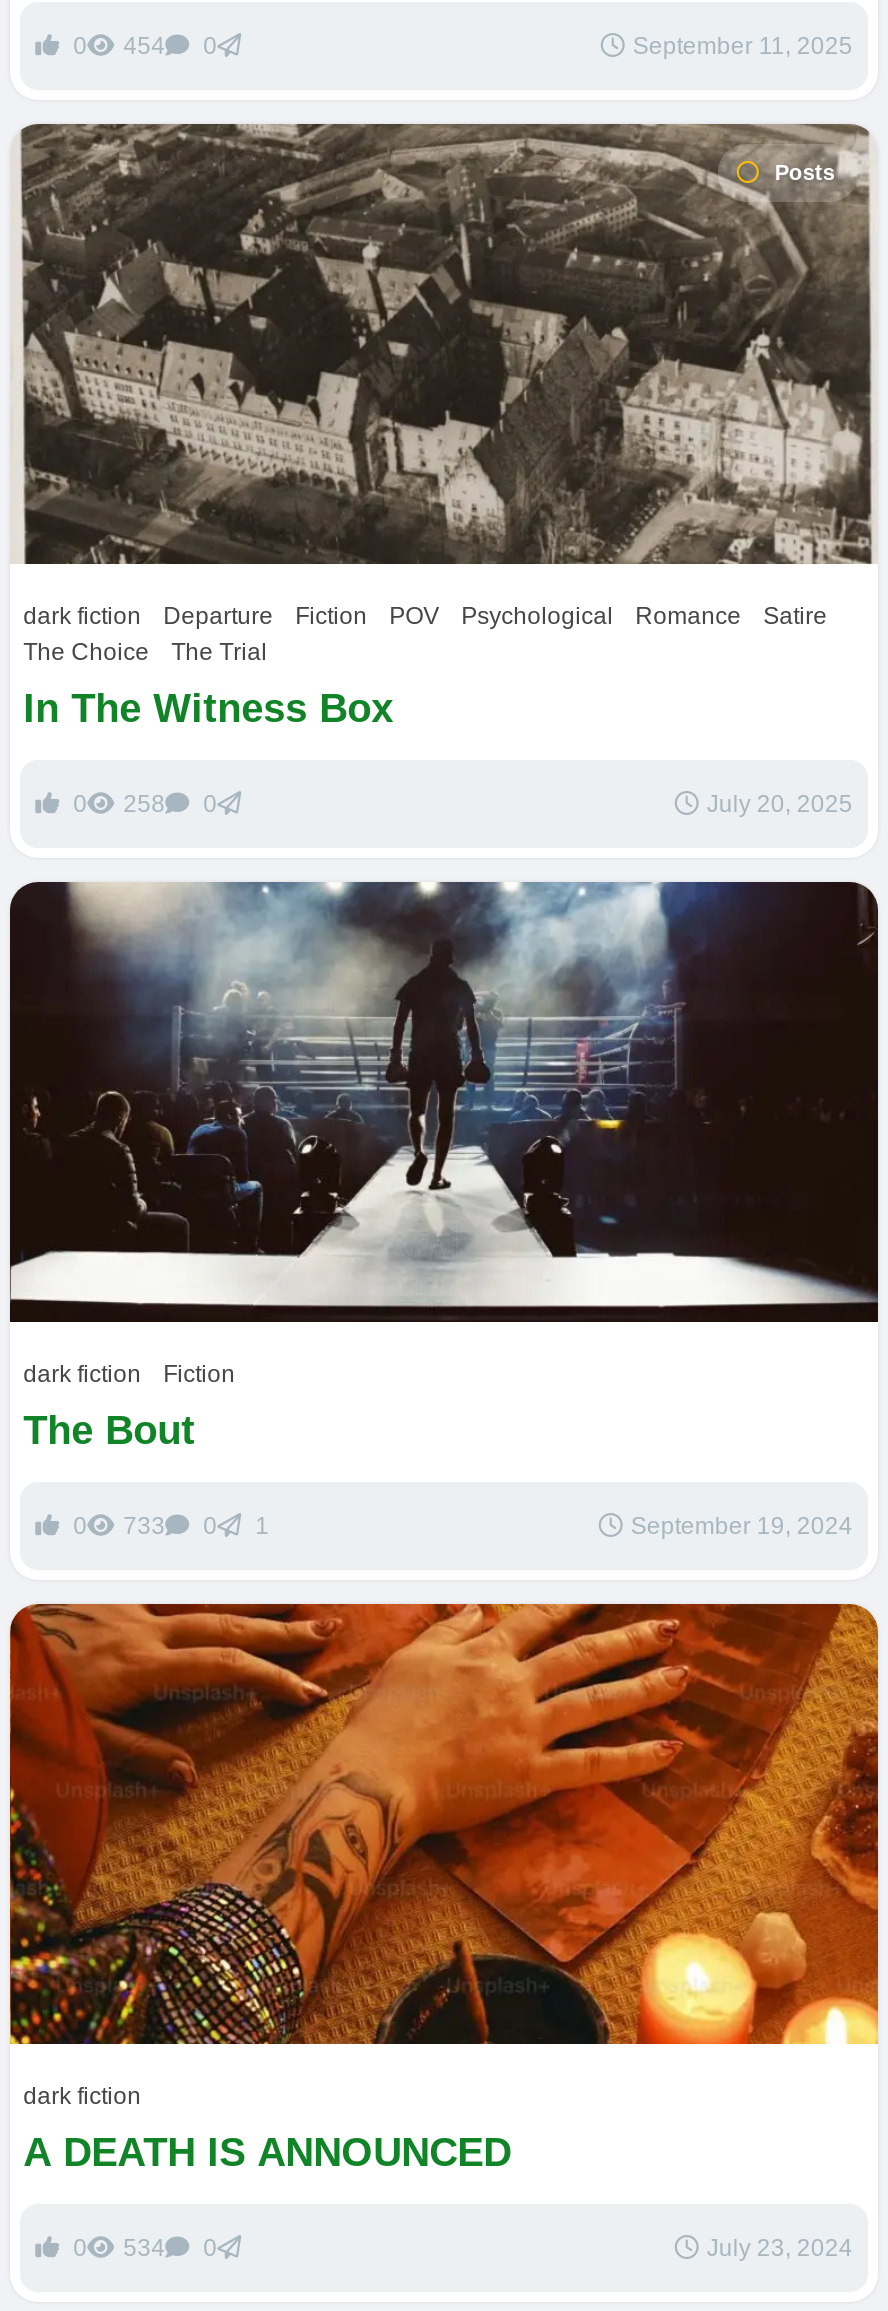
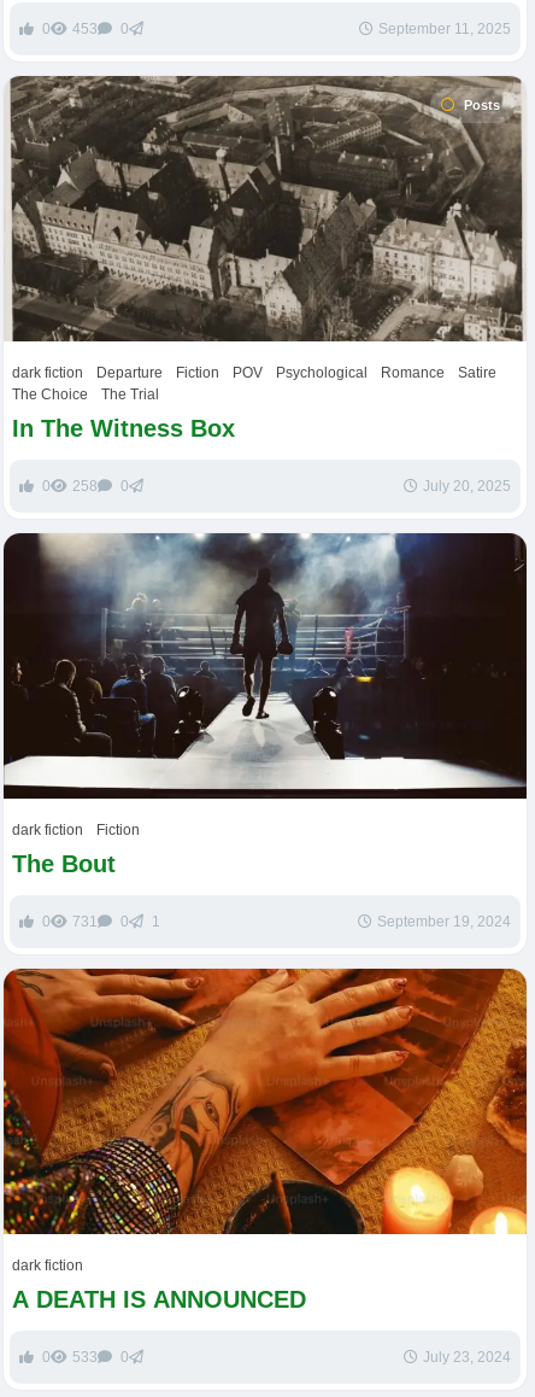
- 0 454 0
+ 0 453 0

- 0 733 0 1
+ 0 731 0 1

- 0 534 0
+ 0 533 0
